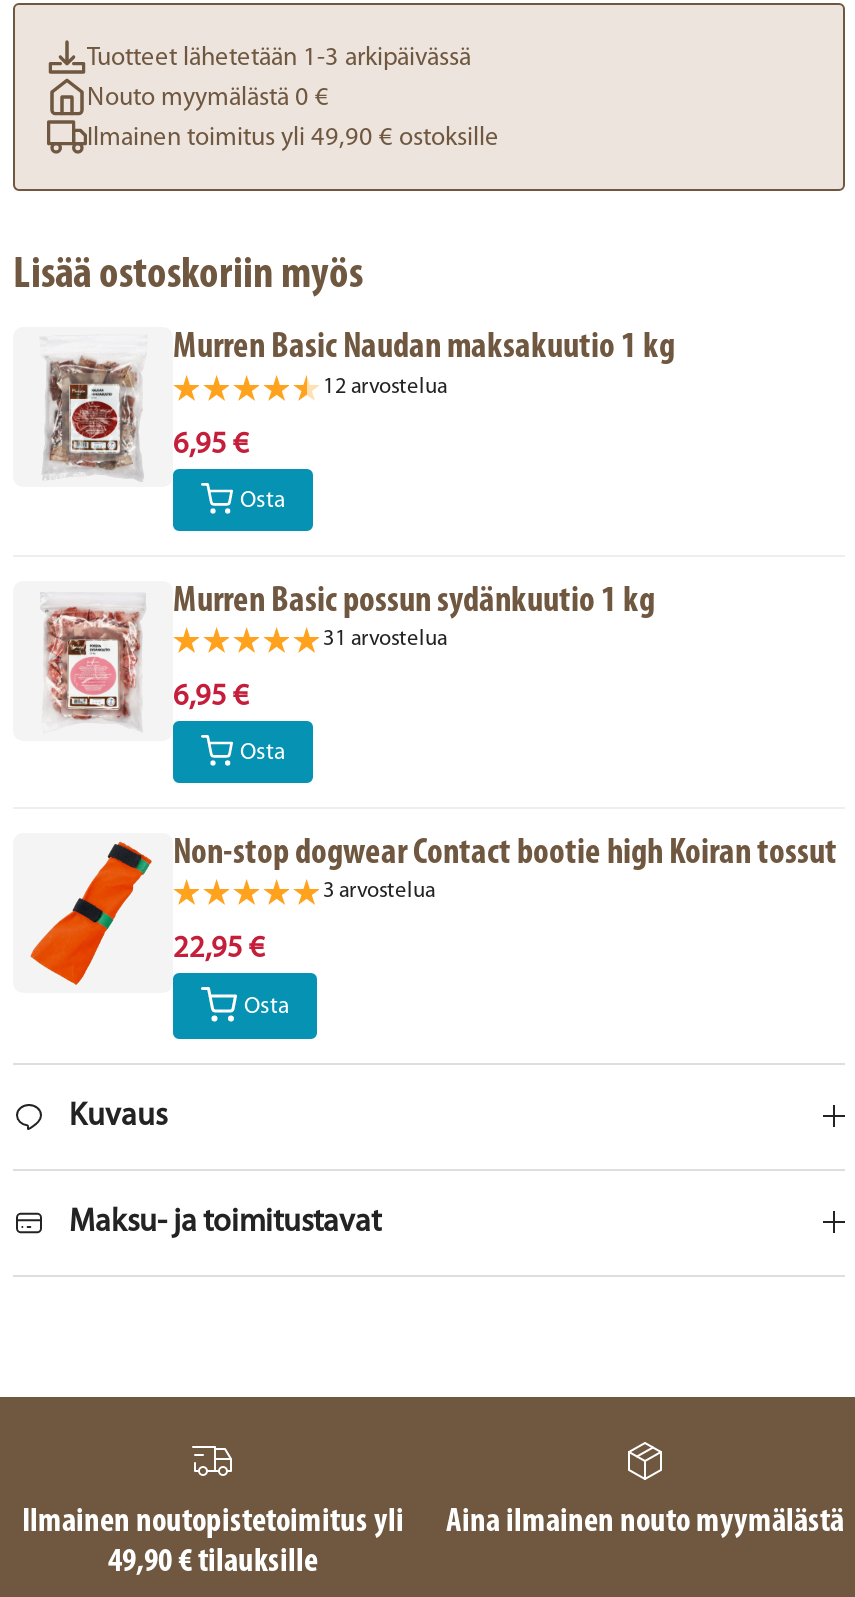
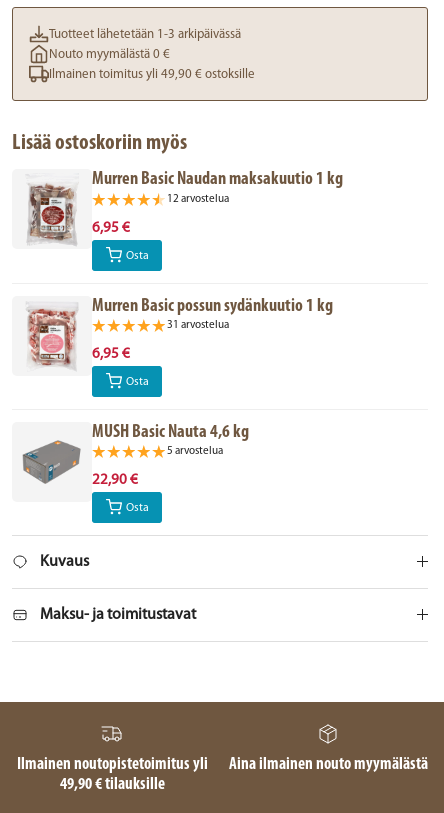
- [image]
- Non-stop dogwear Contact bootie high Koiran tossut
+ [image]
+ MUSH Basic Nauta 4,6 kg

- 3 arvostelua
+ 5 arvostelua

- 22,95 €
+ 22,90 €
